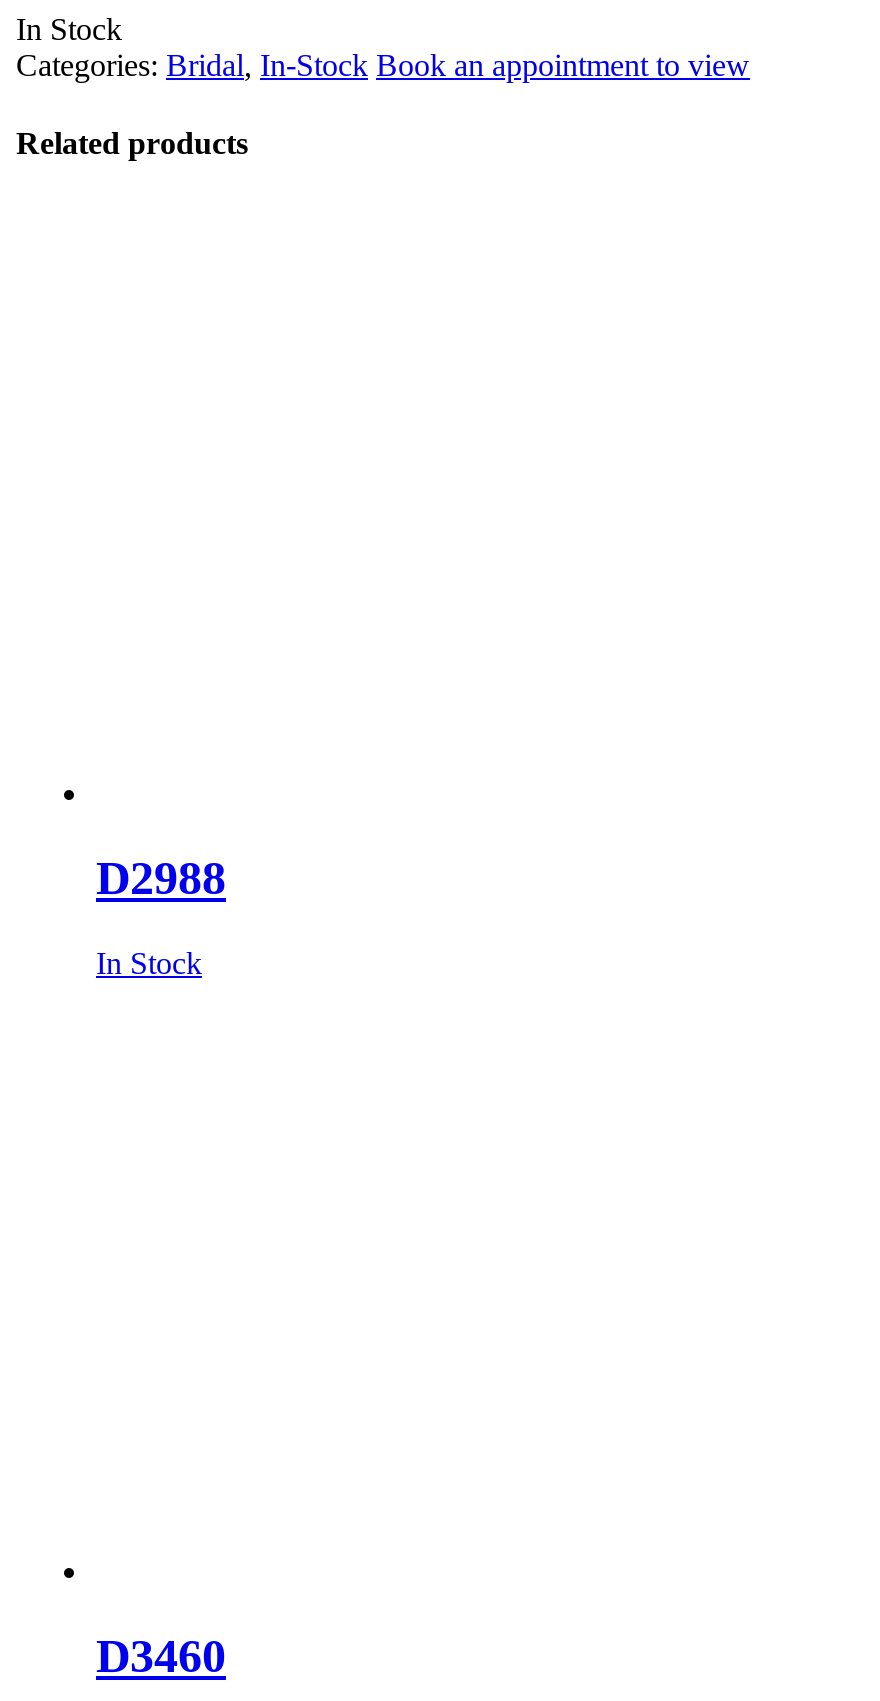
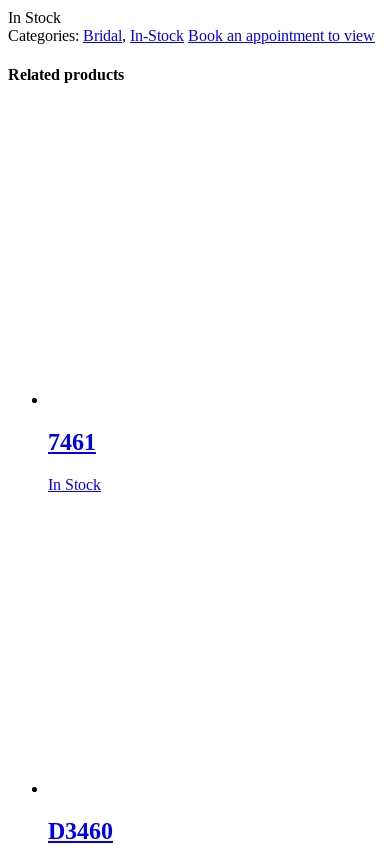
- D2988
+ 7461
